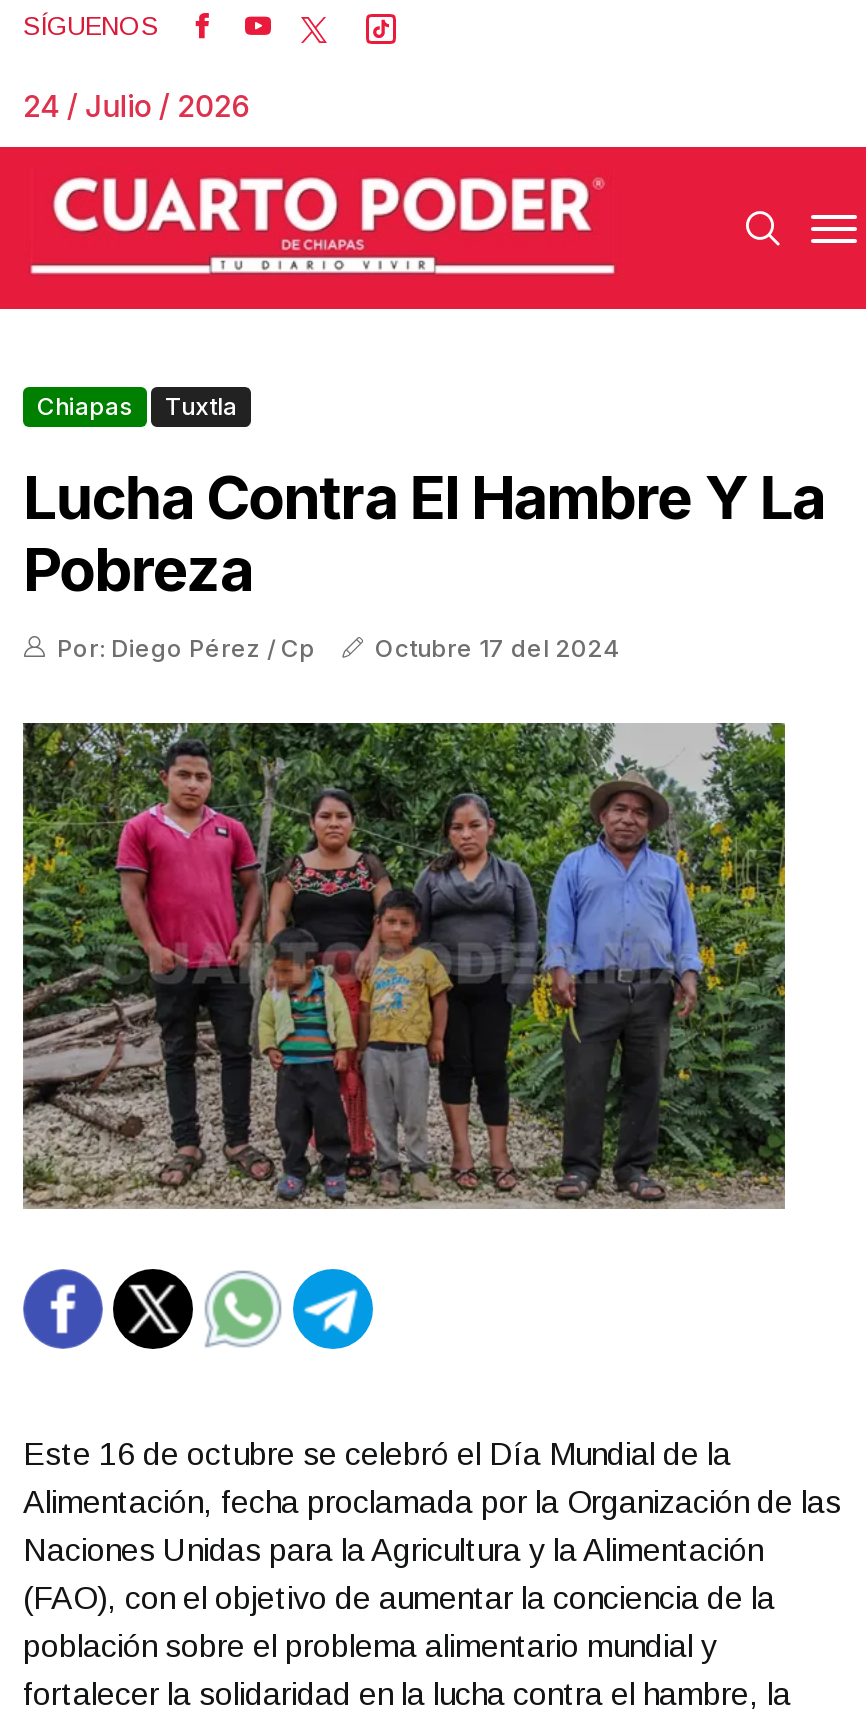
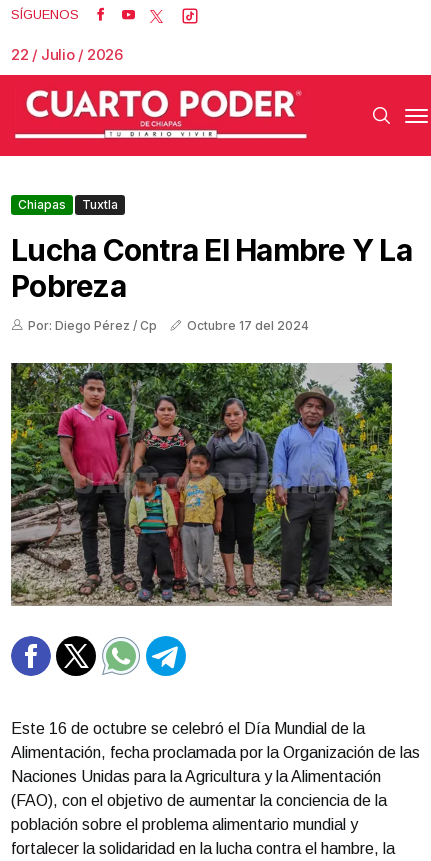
- 24 / Julio / 2026
+ 22 / Julio / 2026
